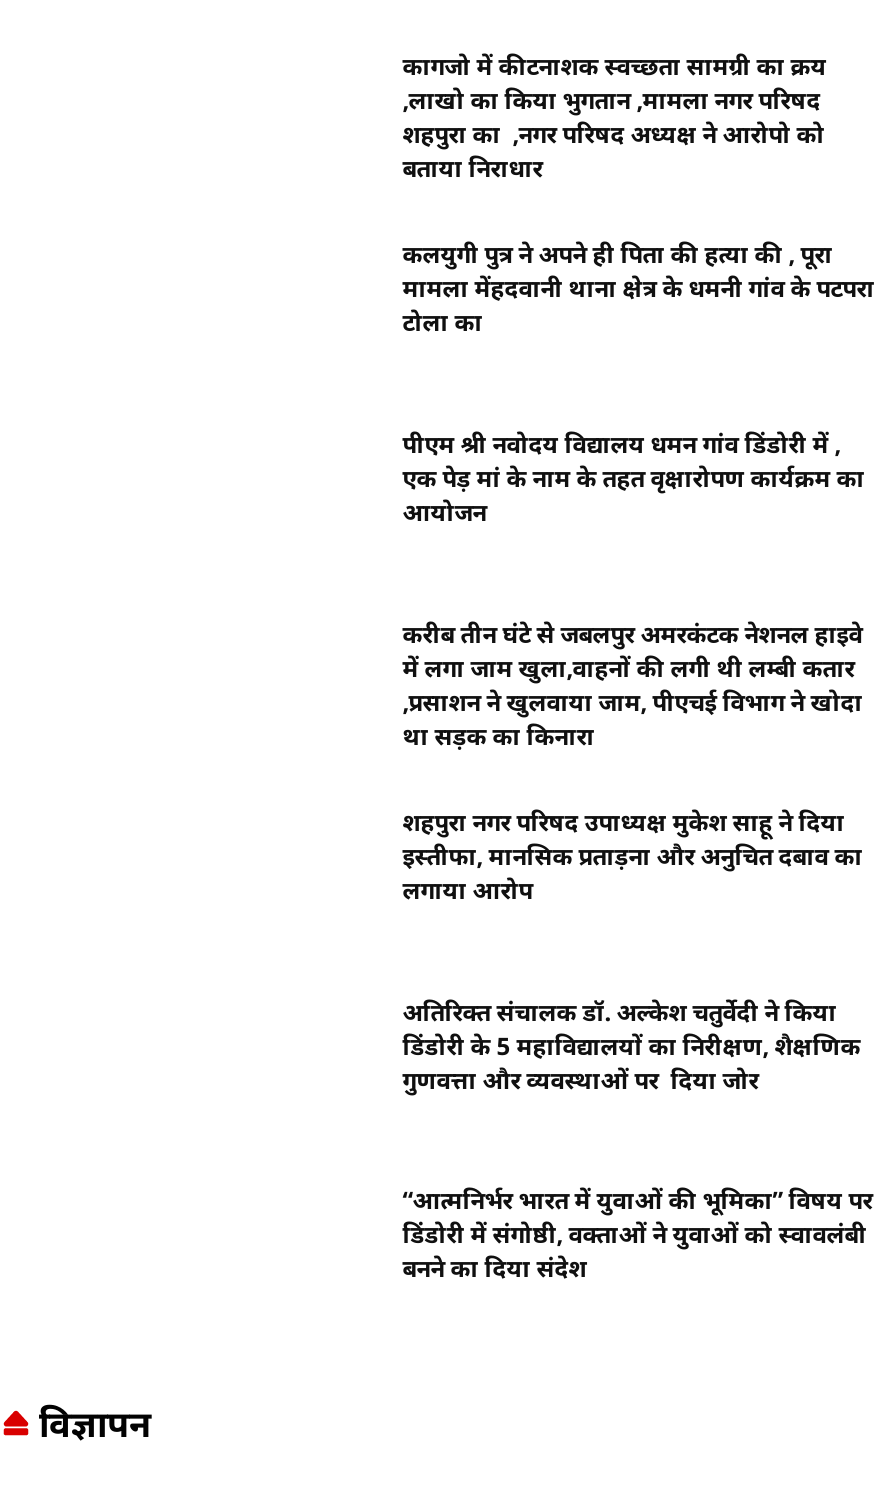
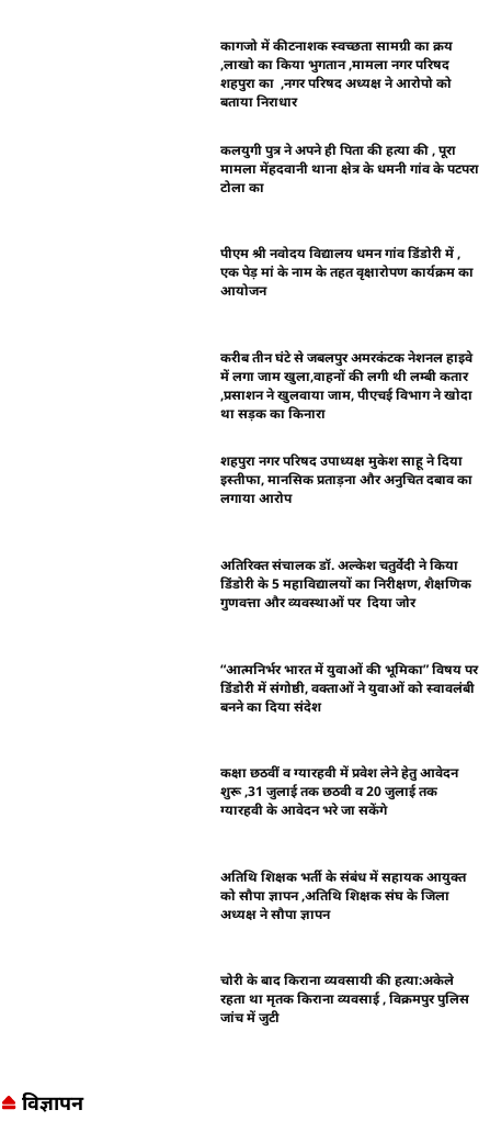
+ कक्षा छठवीं व ग्यारहवी में प्रवेश लेने हेतु आवेदन
+ शुरू ,31 जुलाई तक छठवी व 20 जुलाई तक
+ ग्यारहवी के आवेदन भरे जा सकेंगे

+ अतिथि शिक्षक भर्ती के संबंध में सहायक आयुक्त
+ को सौपा ज्ञापन ,अतिथि शिक्षक संघ के जिला
+ अध्यक्ष ने सौपा ज्ञापन

+ चोरी के बाद किराना व्यवसायी की हत्या:अकेले
+ रहता था मृतक किराना व्यवसाई , विक्रमपुर पुलिस
+ जांच में जुटी
